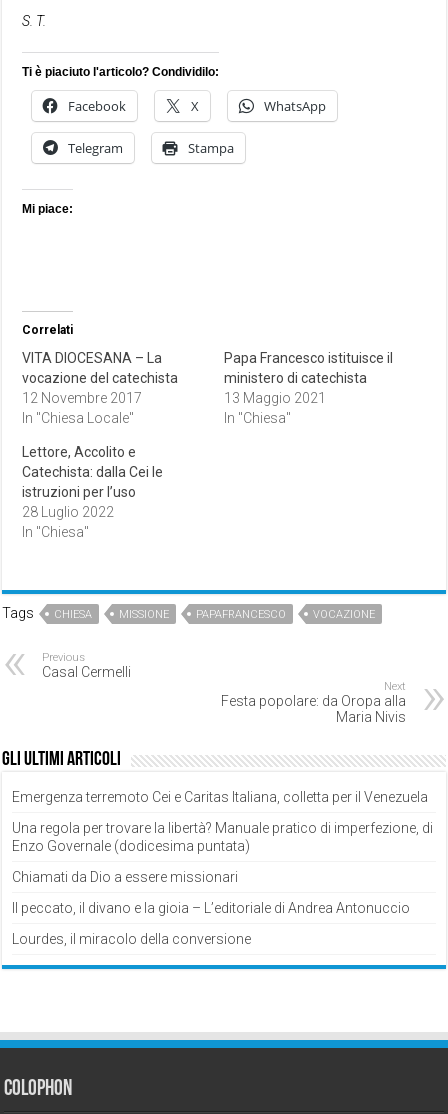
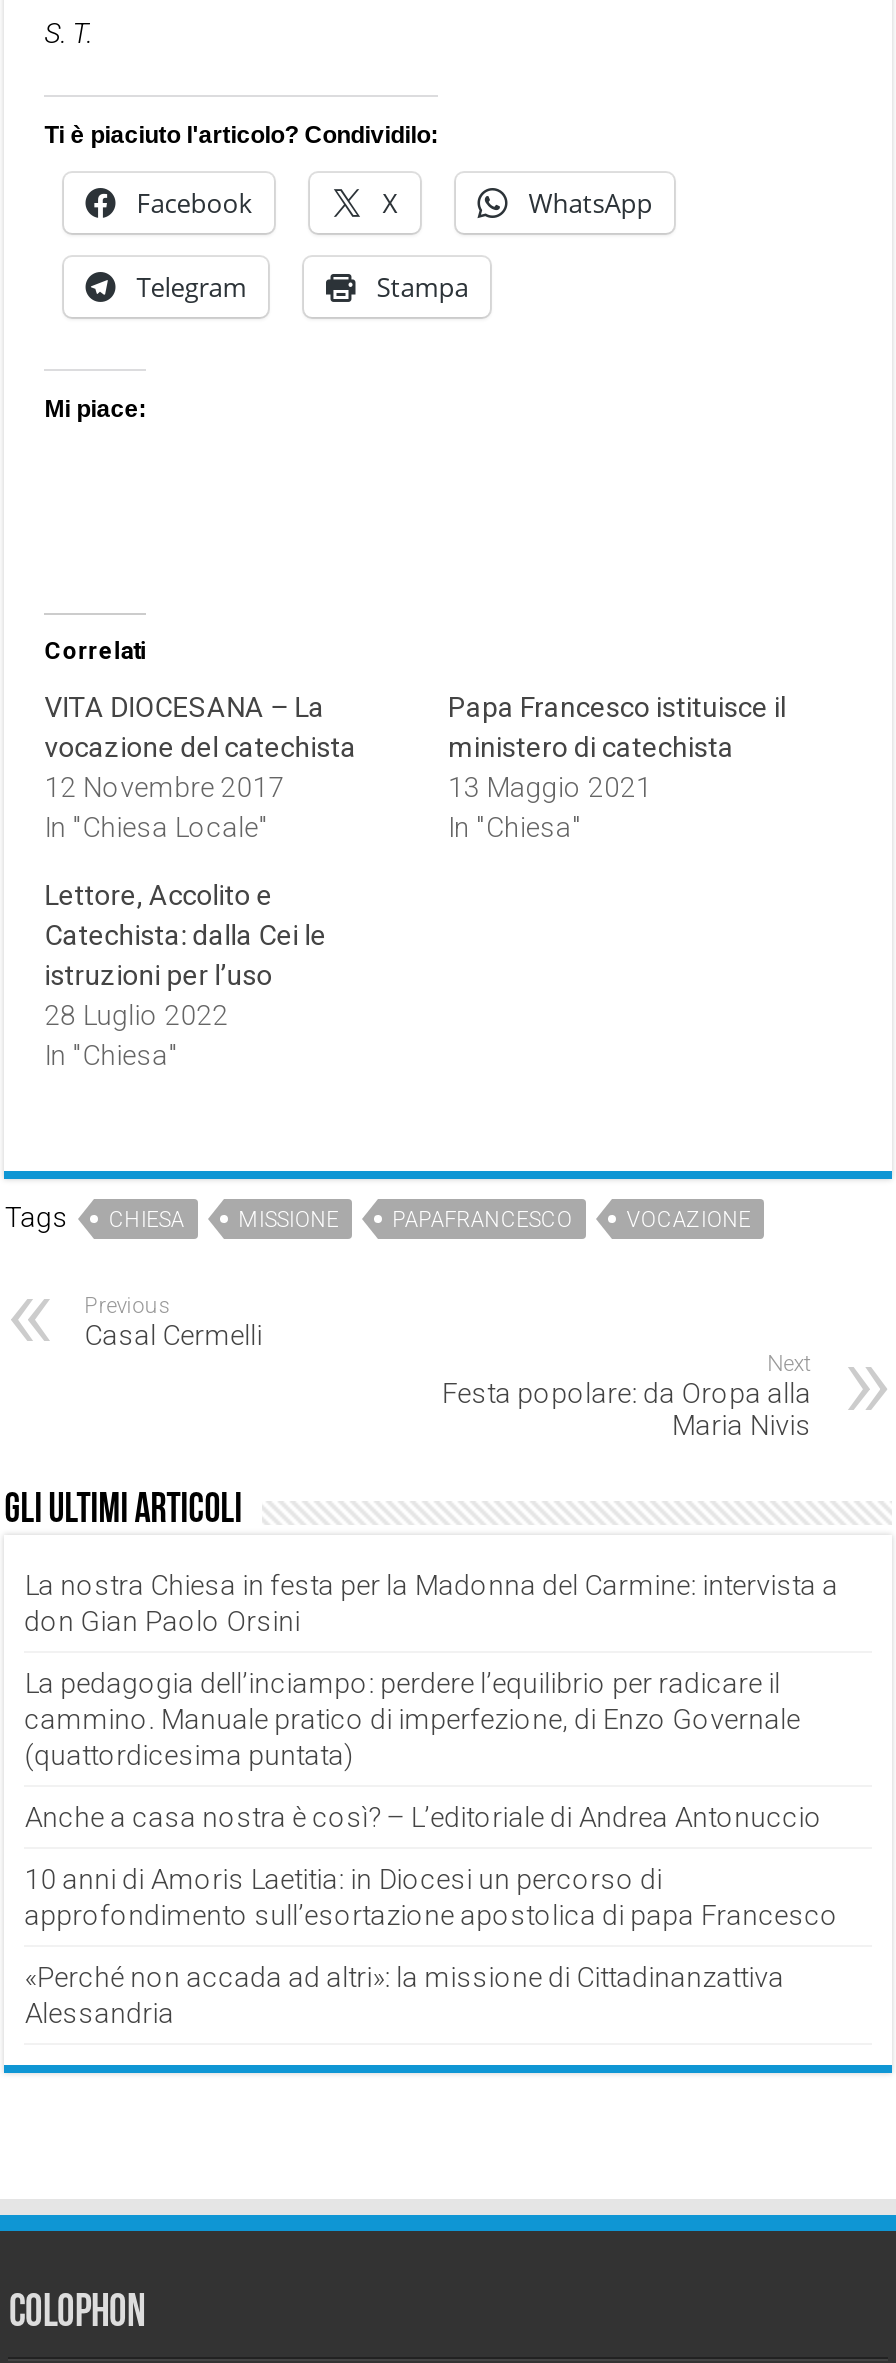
- Emergenza terremoto Cei e Caritas Italiana, colletta per il Venezuela
+ La nostra Chiesa in festa per la Madonna del Carmine: intervista a
+ don Gian Paolo Orsini

- Una regola per trovare la libertà? Manuale pratico di imperfezione, di
- Enzo Governale (dodicesima puntata)
+ La pedagogia dell’inciampo: perdere l’equilibrio per radicare il
+ cammino. Manuale pratico di imperfezione, di Enzo Governale
+ (quattordicesima puntata)

- Chiamati da Dio a essere missionari
+ Anche a casa nostra è così? – L’editoriale di Andrea Antonuccio

- Il peccato, il divano e la gioia – L’editoriale di Andrea Antonuccio
+ 10 anni di Amoris Laetitia: in Diocesi un percorso di
+ approfondimento sull’esortazione apostolica di papa Francesco

- Lourdes, il miracolo della conversione
+ «Perché non accada ad altri»: la missione di Cittadinanzattiva
+ Alessandria
